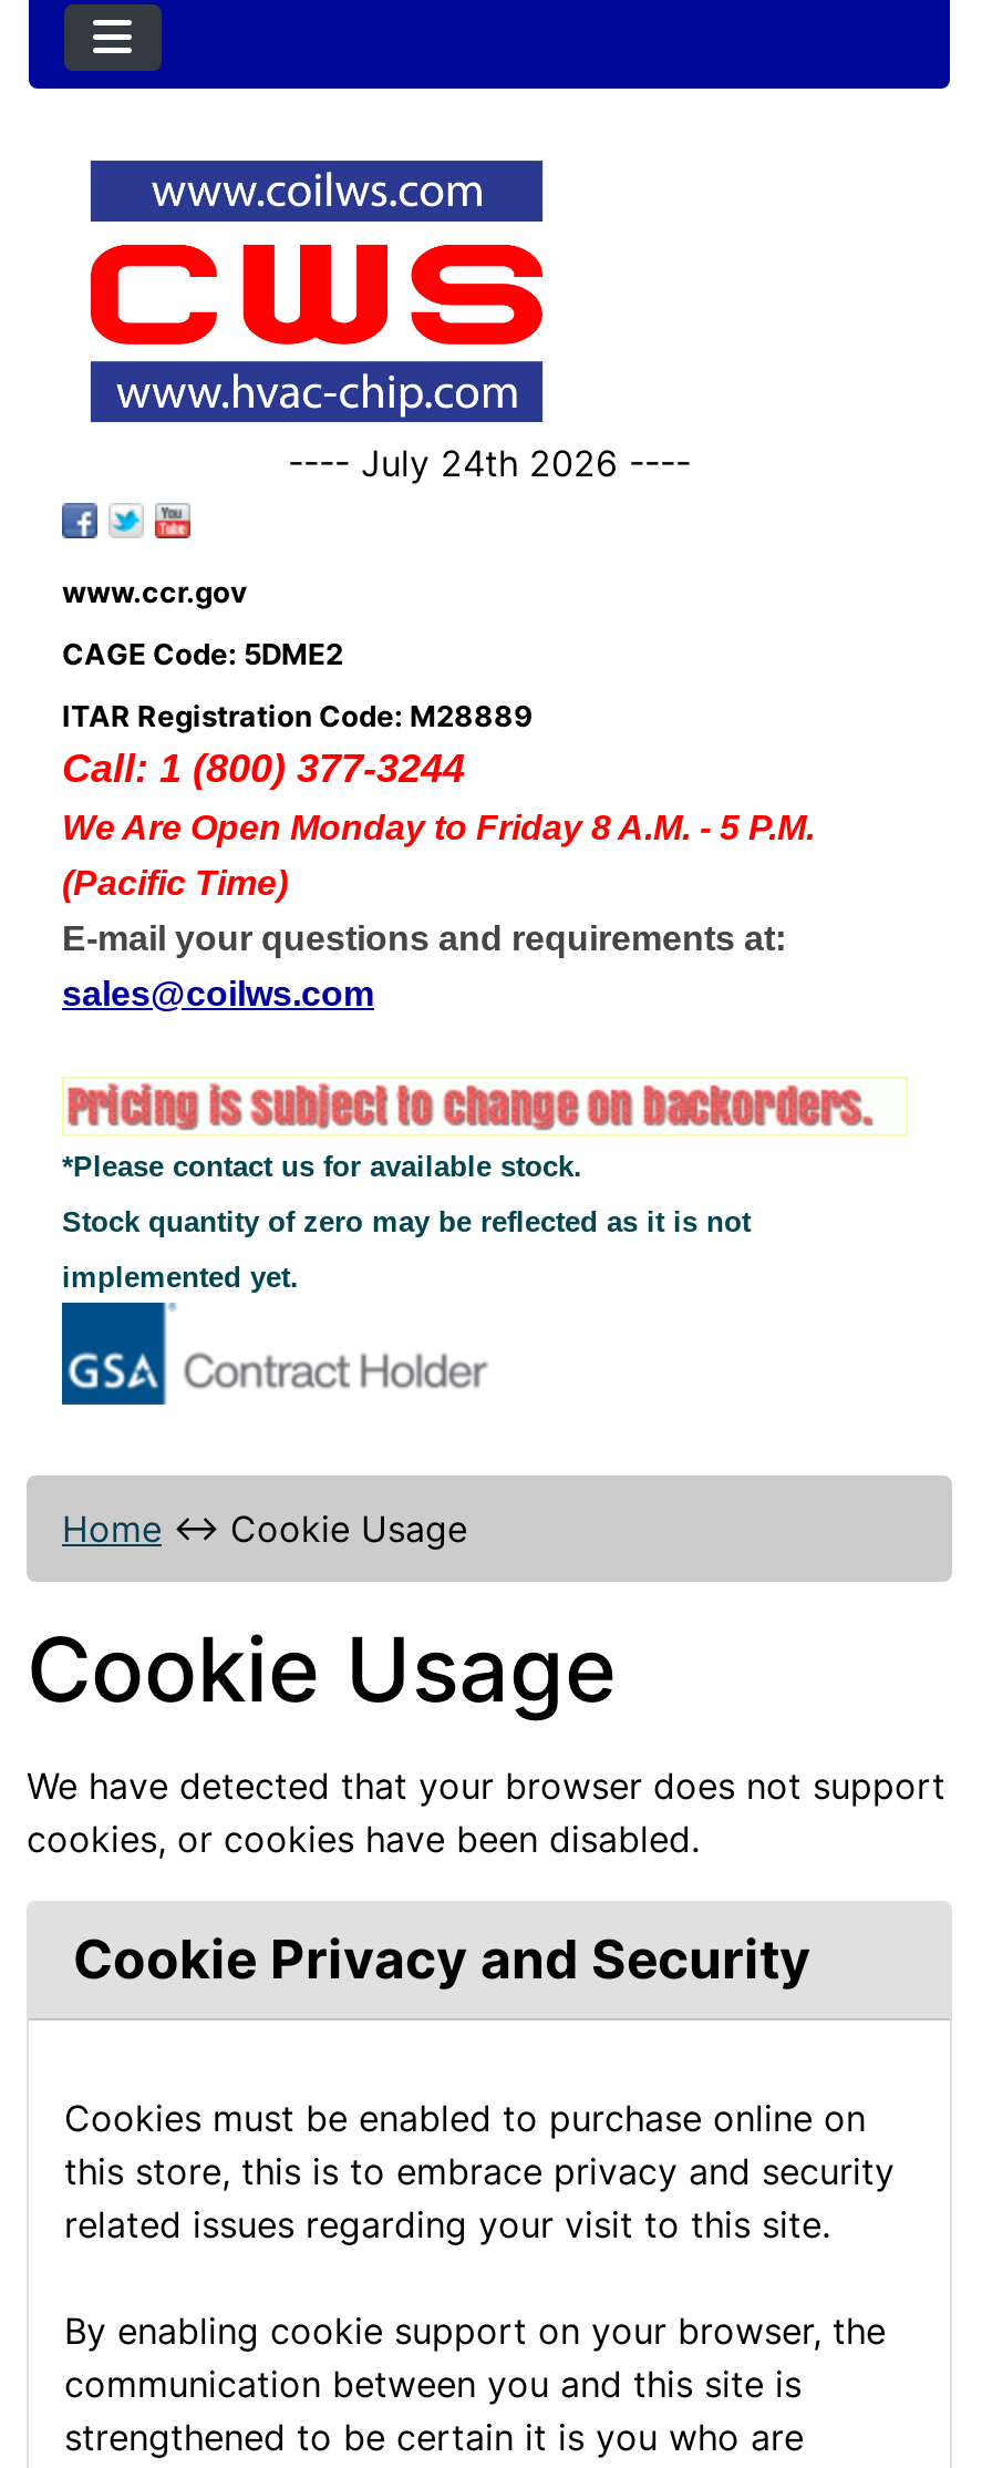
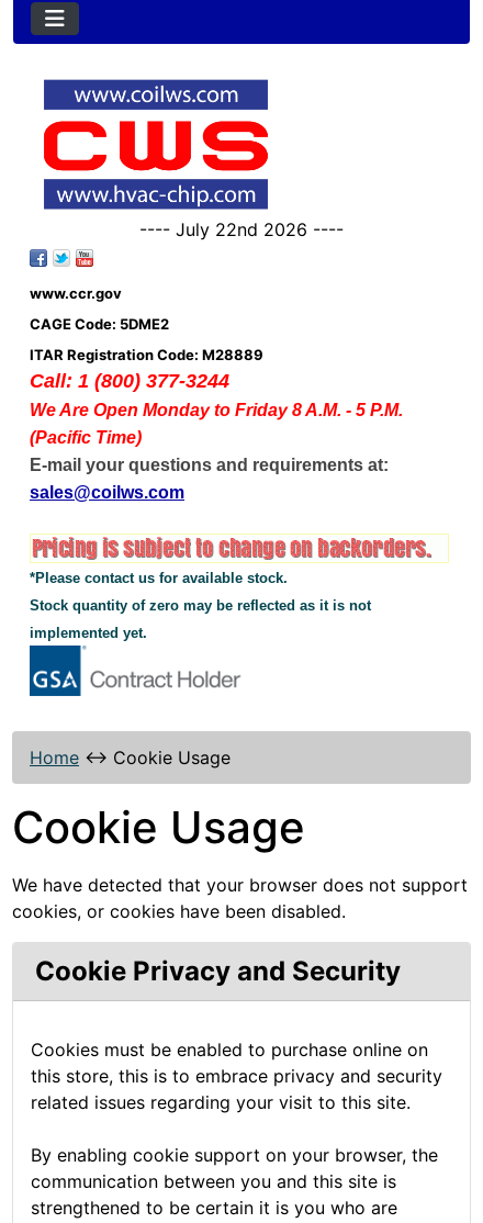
- ---- July 24th 2026 ----
+ ---- July 22nd 2026 ----
